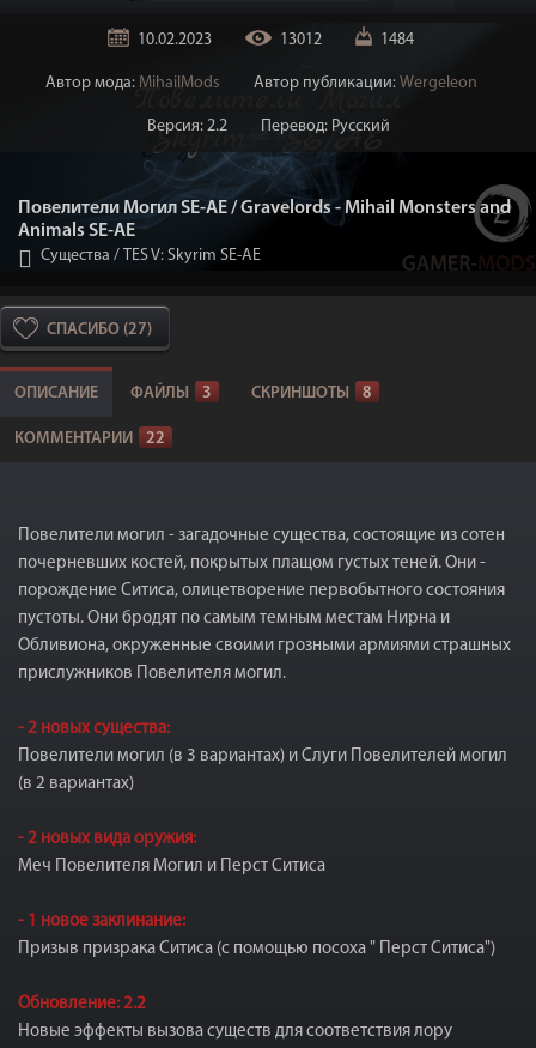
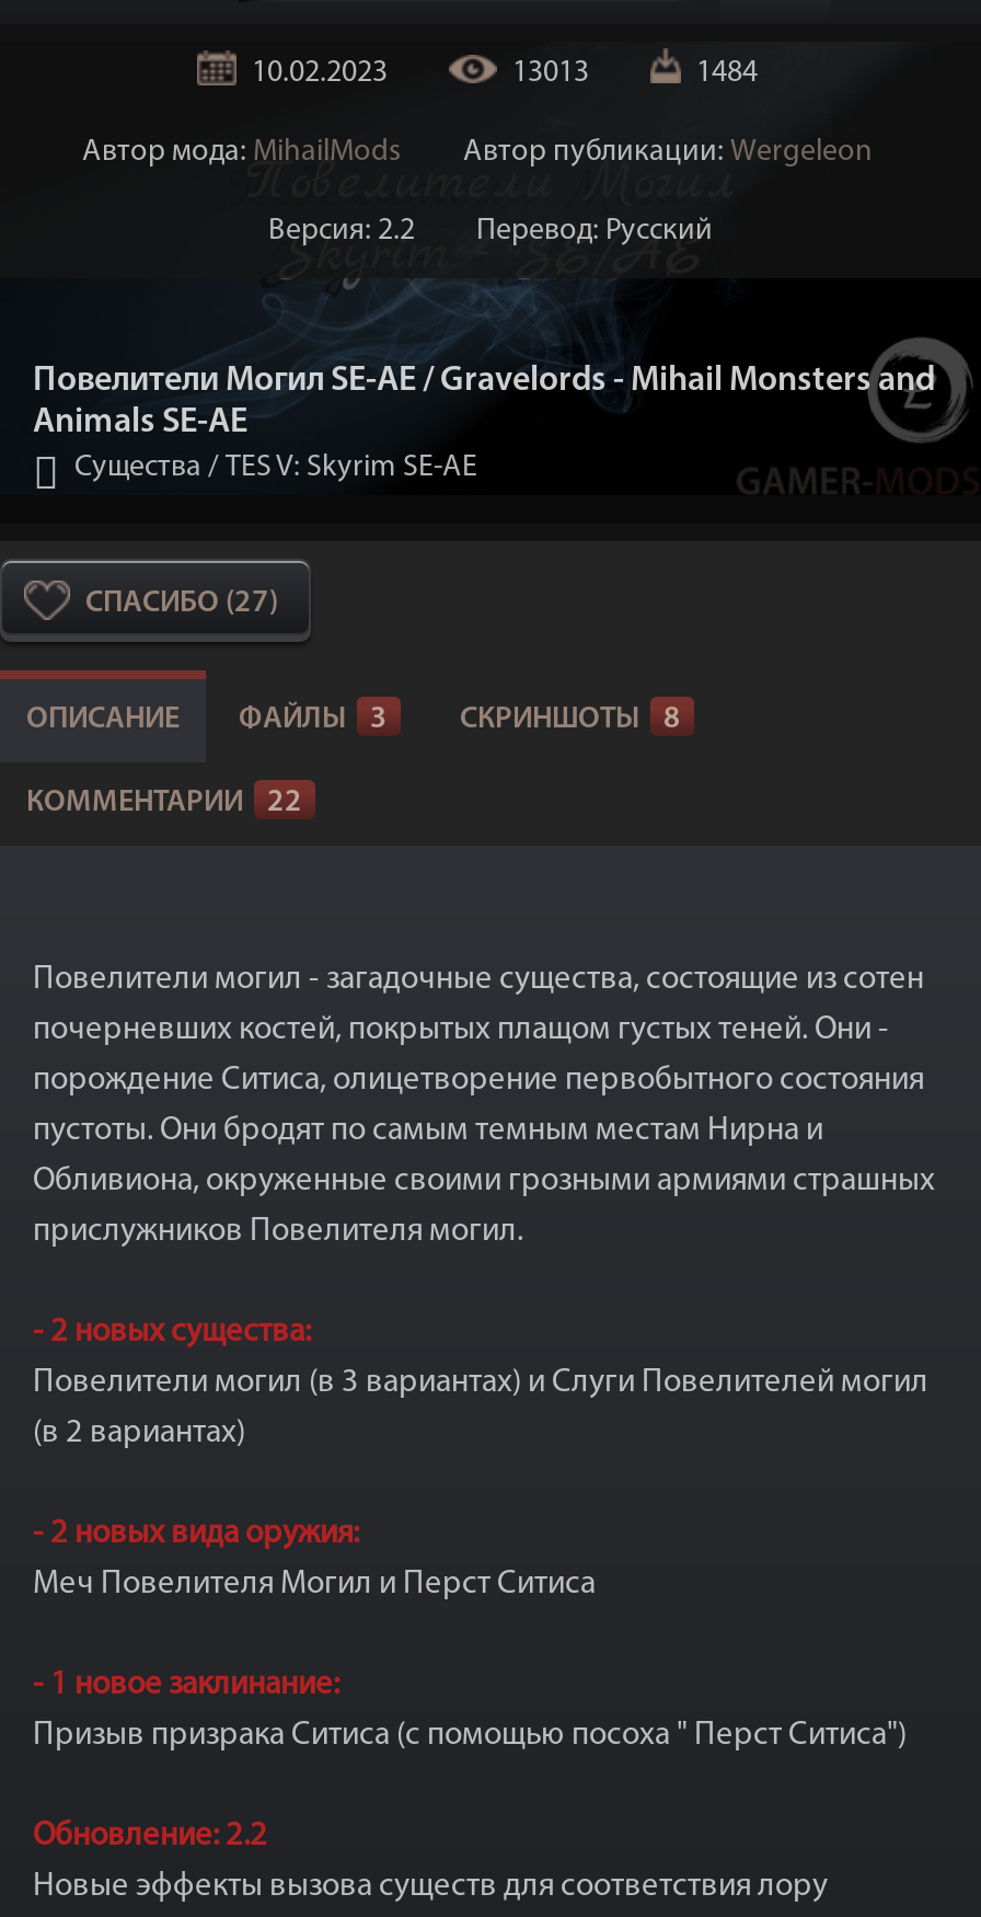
- 13012
+ 13013
